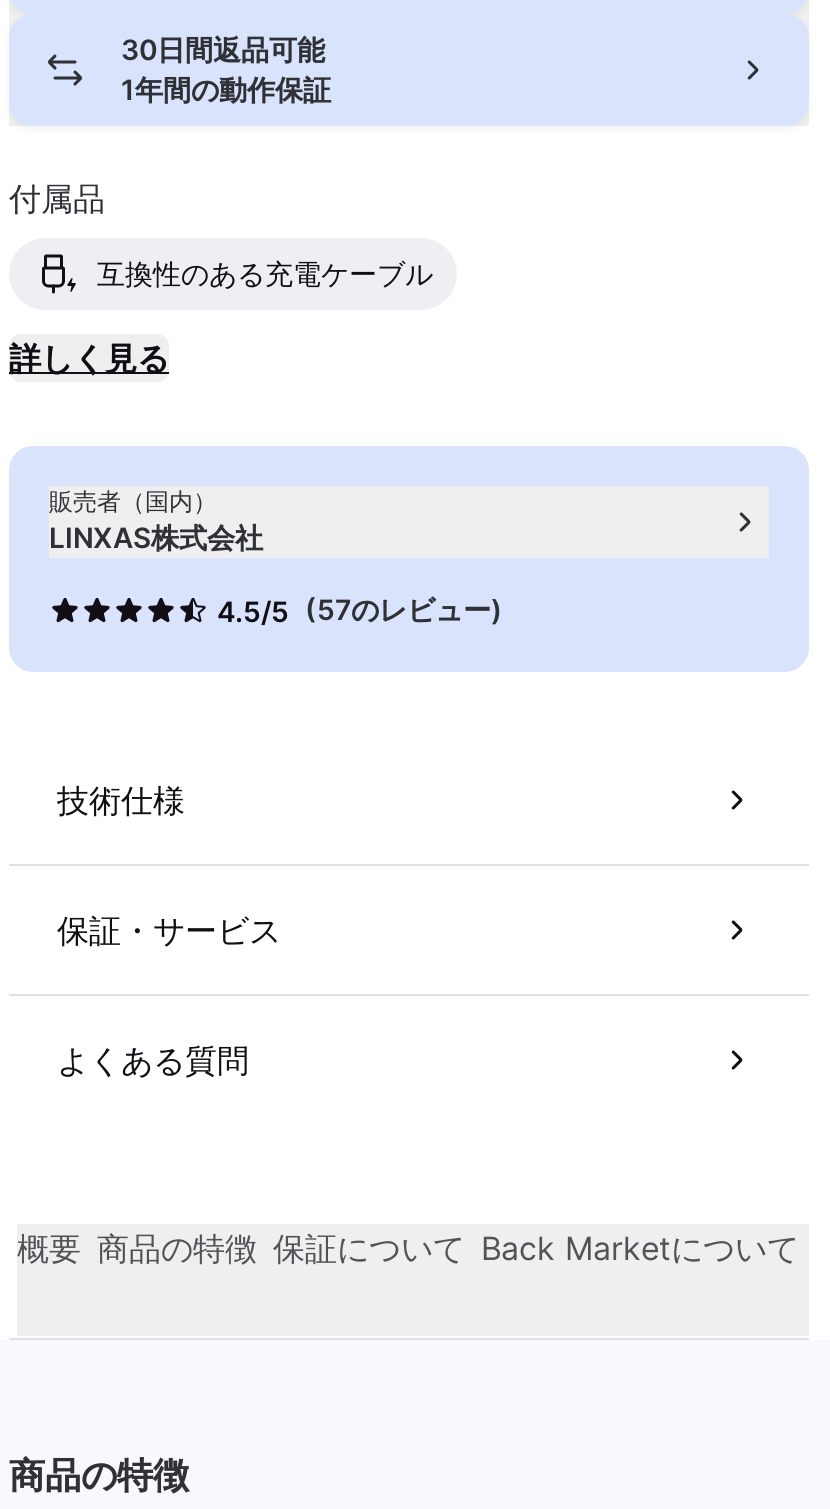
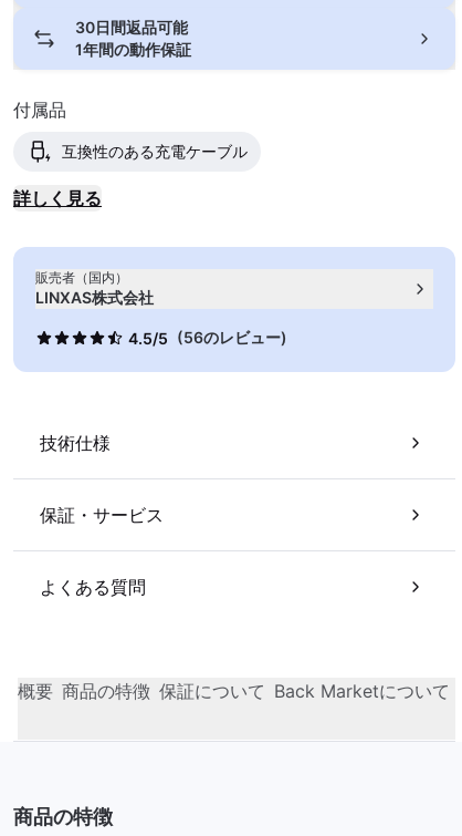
- 4.5/5 (57のレビュー)
+ 4.5/5 (56のレビュー)
